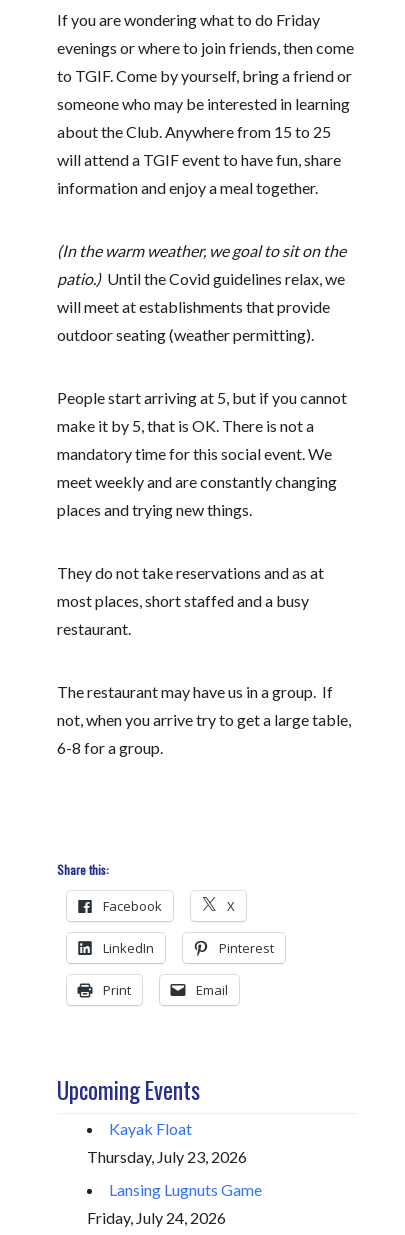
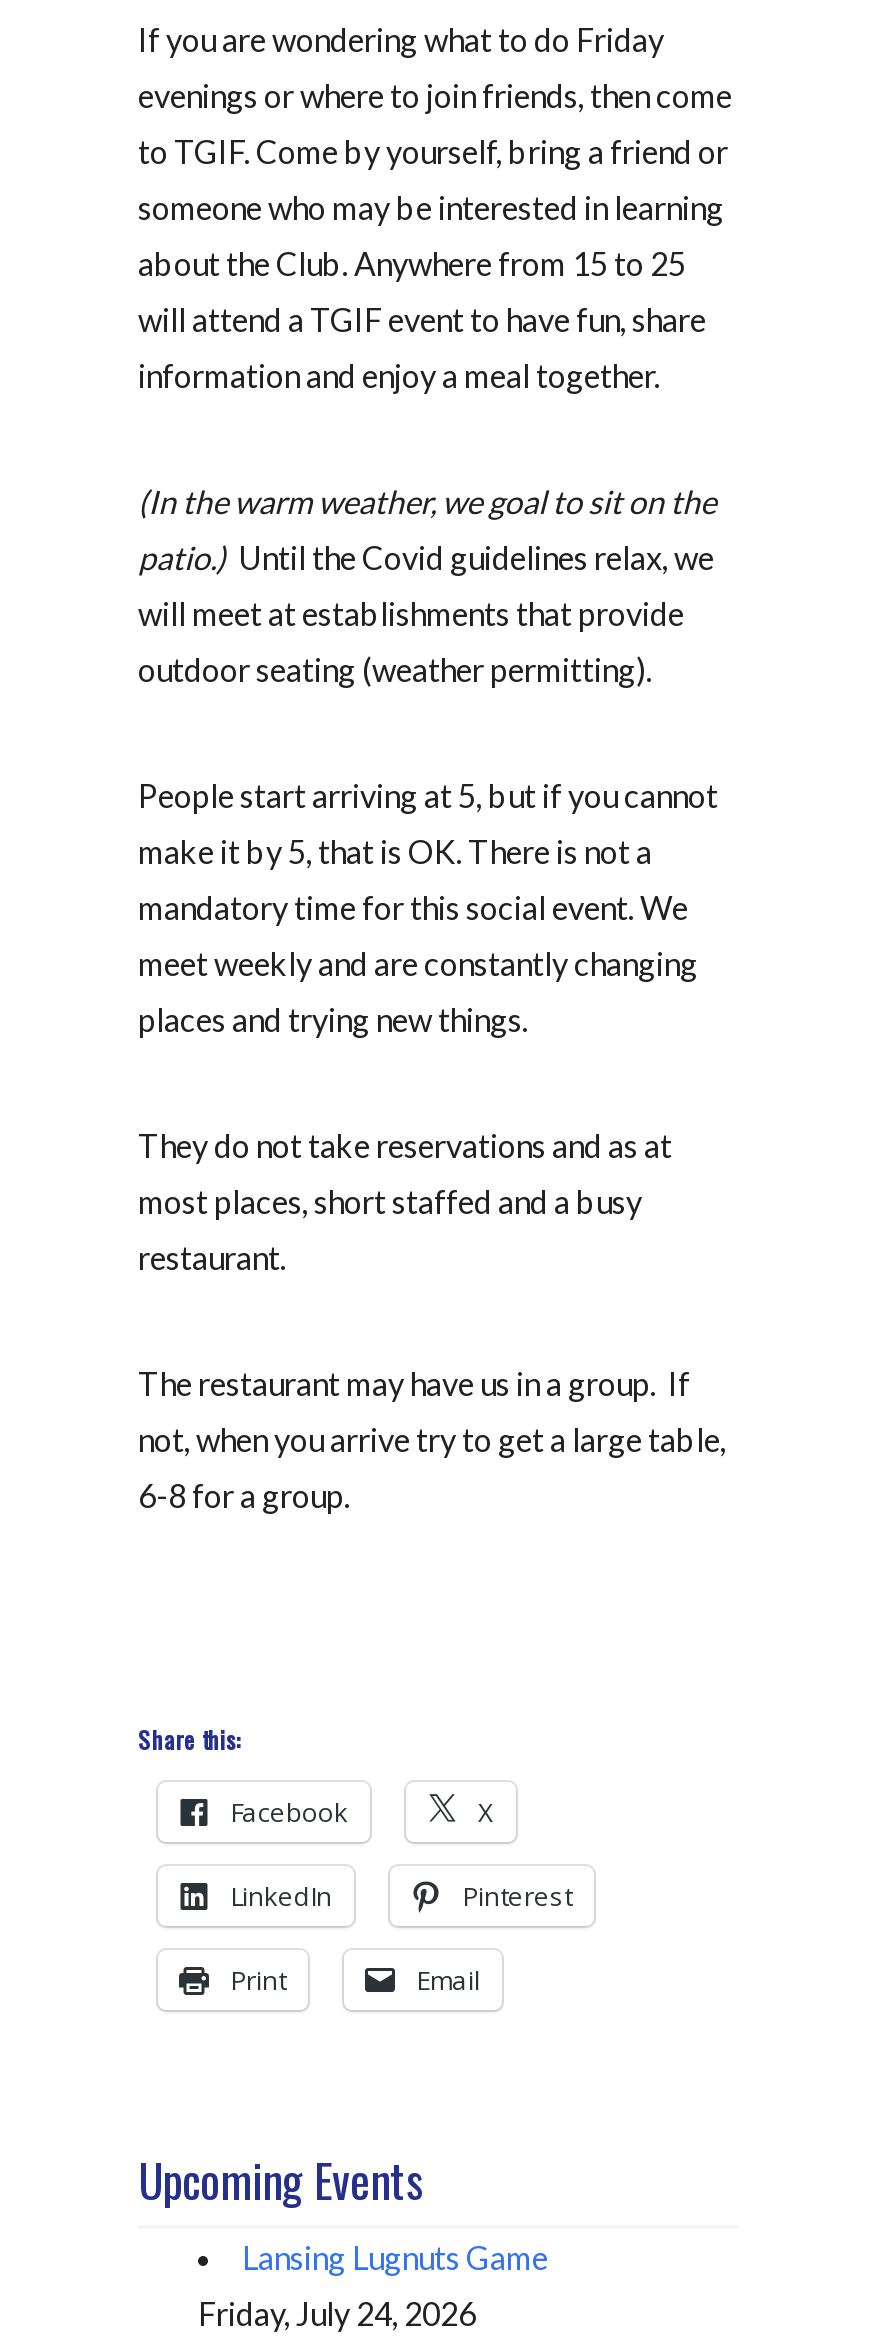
- Kayak Float
- Thursday, July 23, 2026
